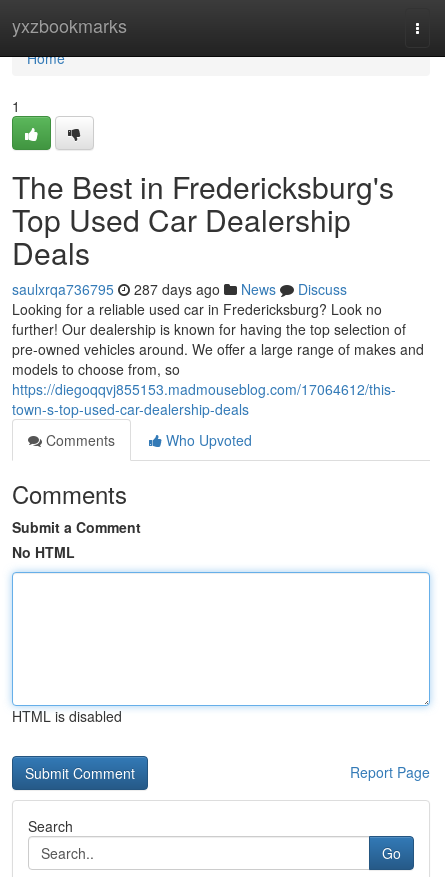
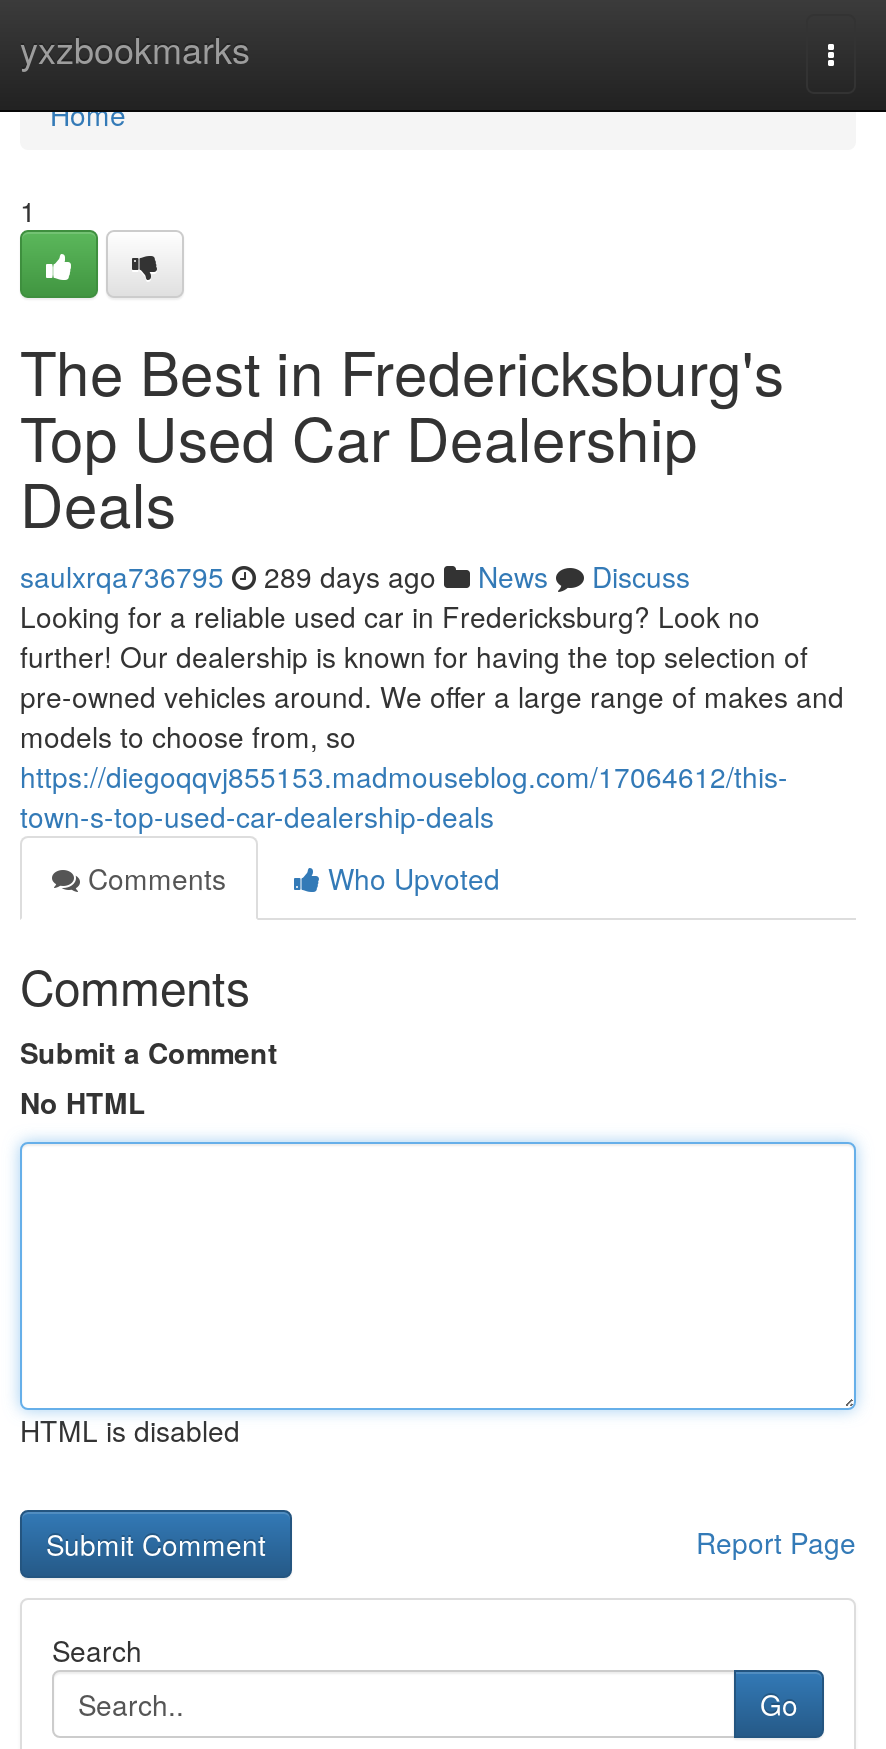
- saulxrqa736795 287 days ago News Discuss
+ saulxrqa736795 289 days ago News Discuss
